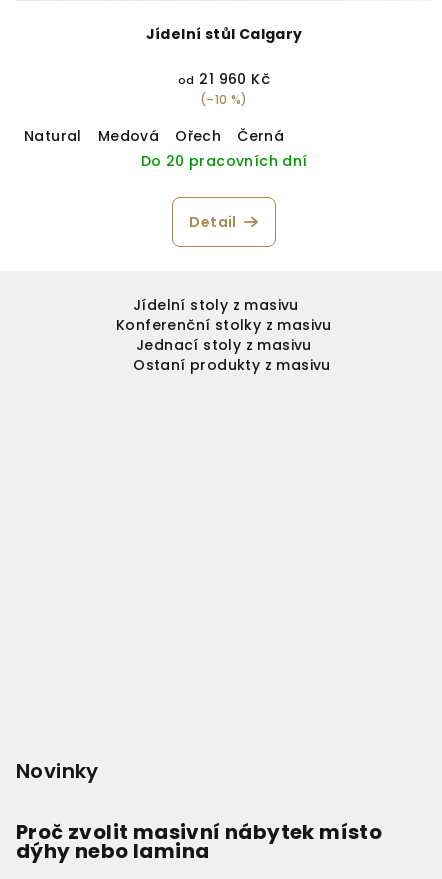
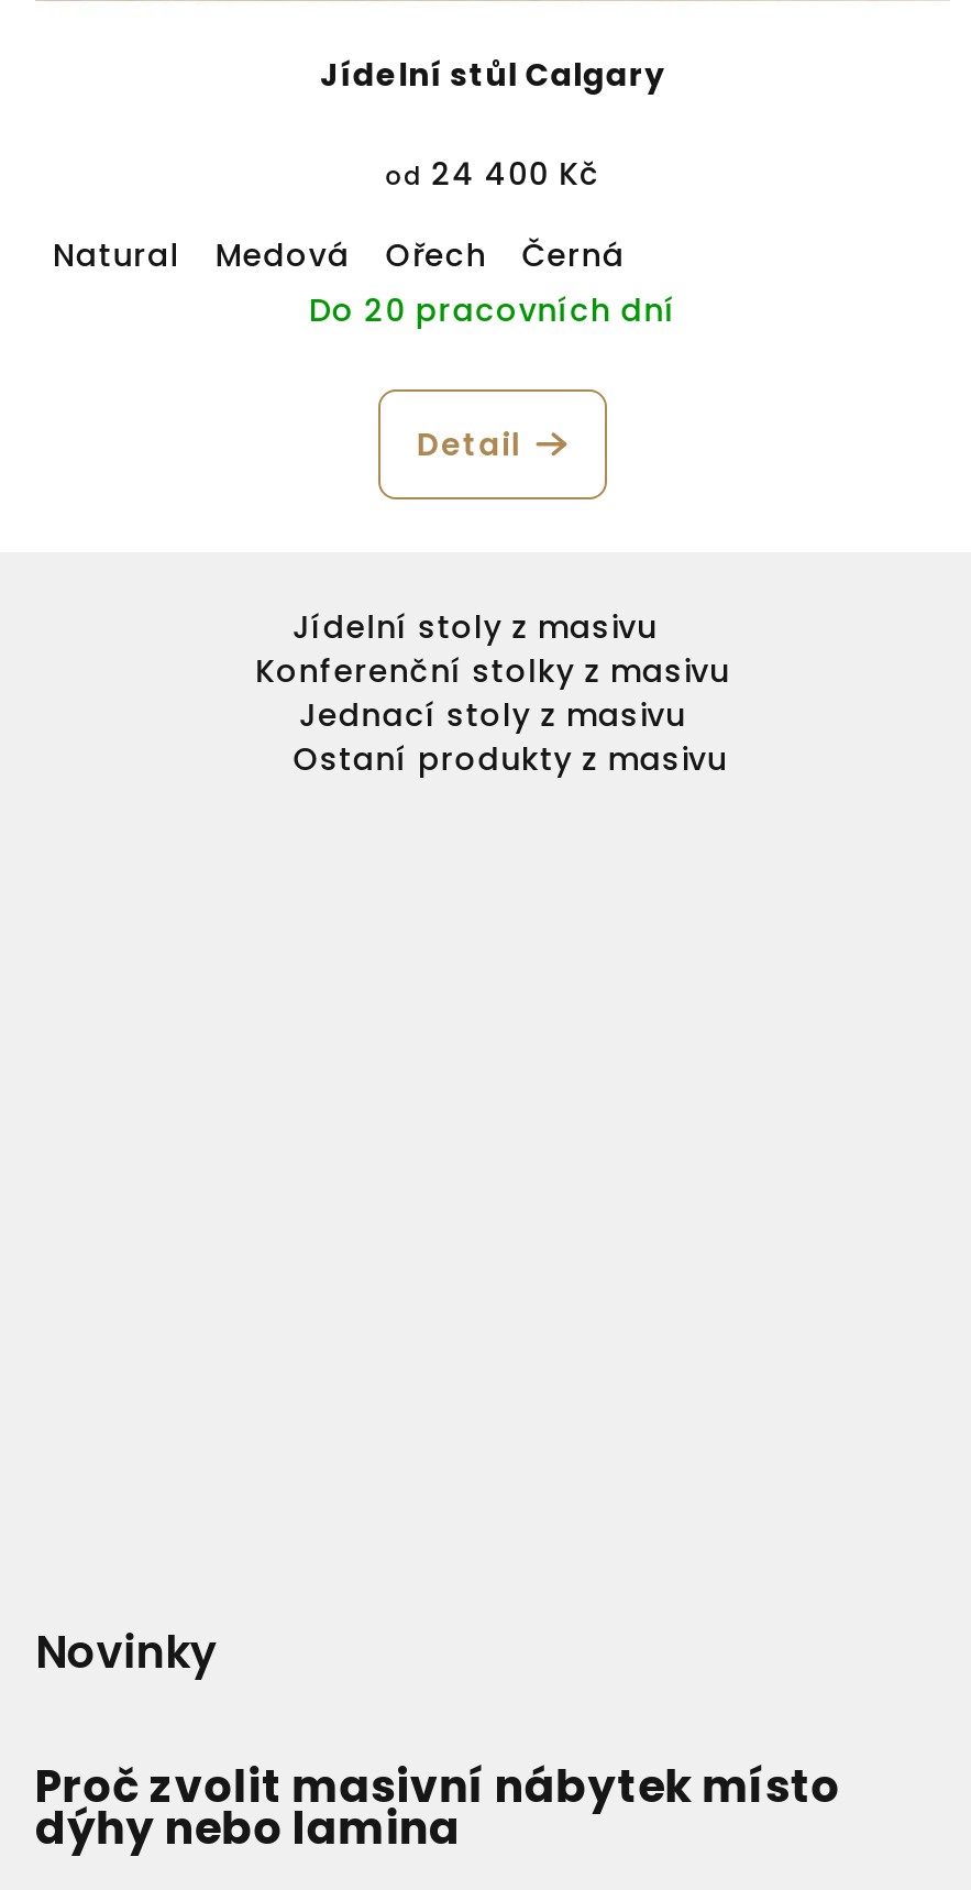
- od 21 960 Kč
- (–10 %)
+ od 24 400 Kč
